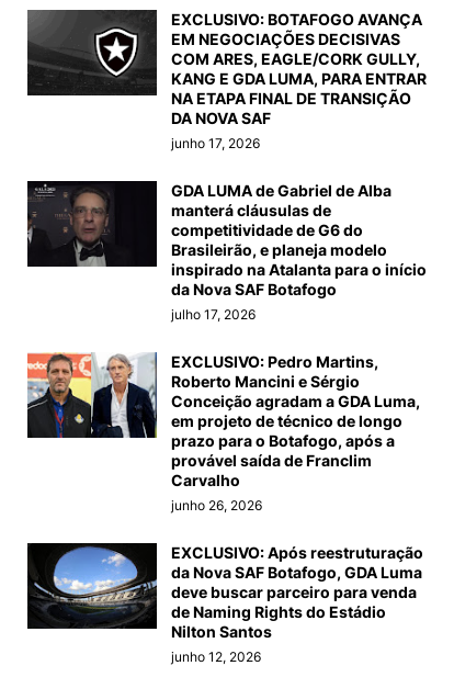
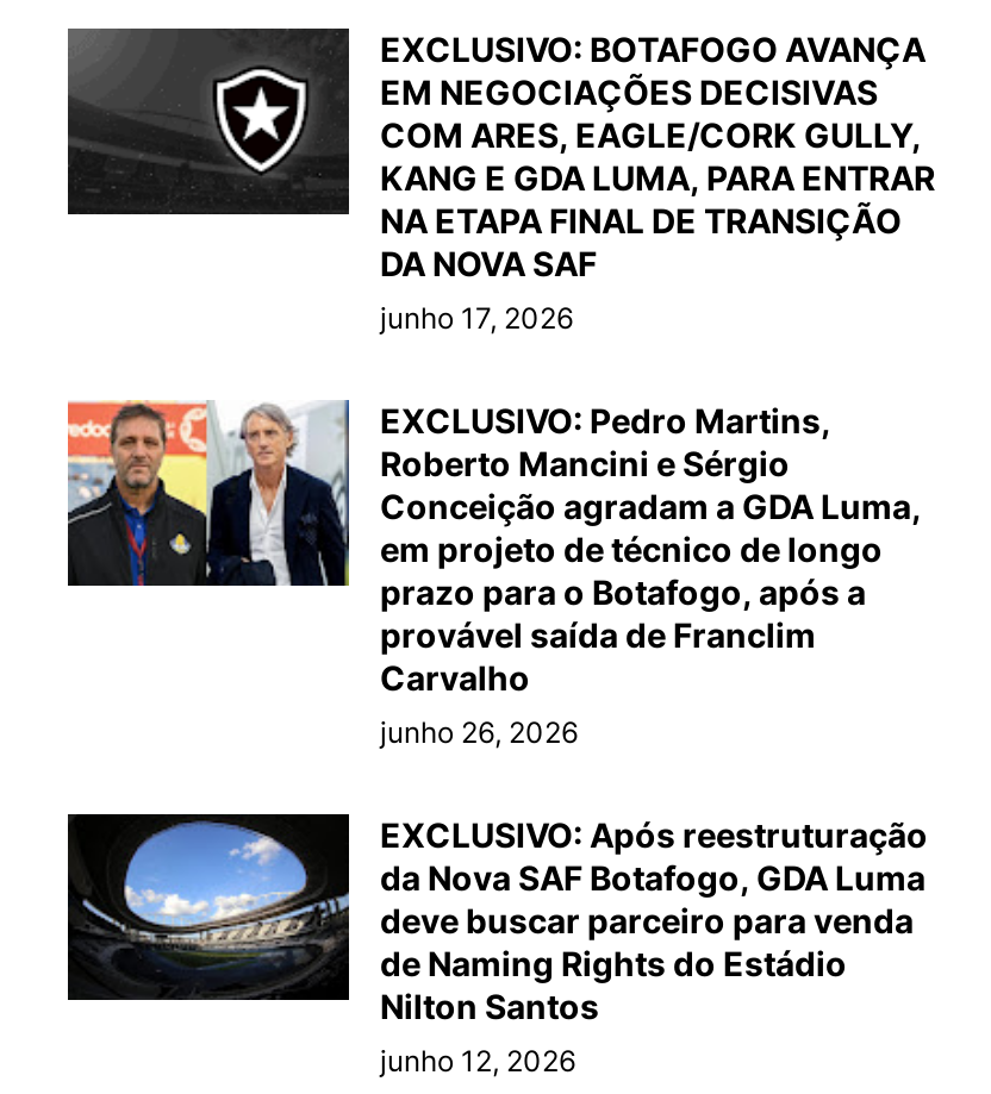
- [image]
- GDA LUMA de Gabriel de Alba
- manterá cláusulas de
- competitividade de G6 do
- Brasileirão, e planeja modelo
- inspirado na Atalanta para o início
- da Nova SAF Botafogo
- julho 17, 2026
